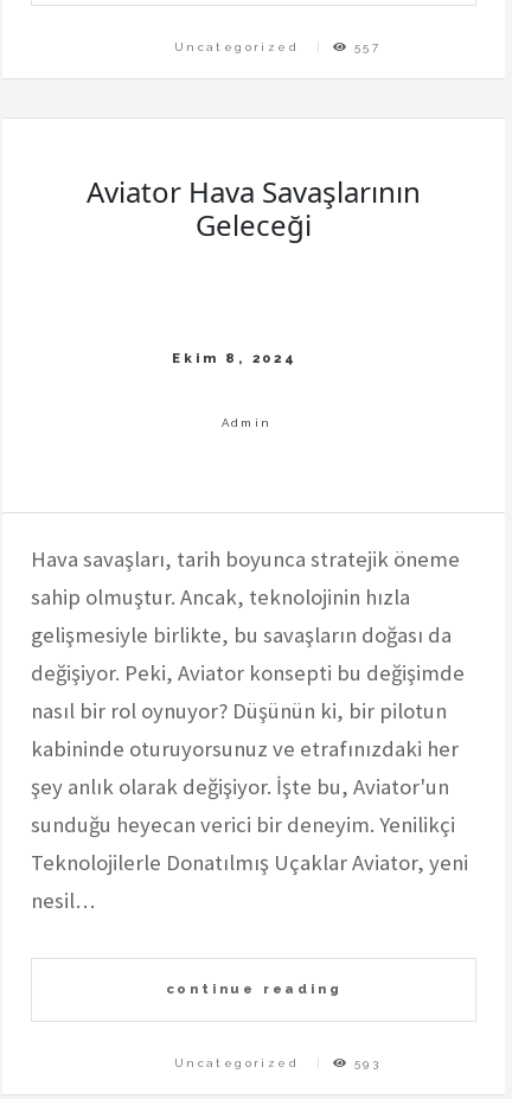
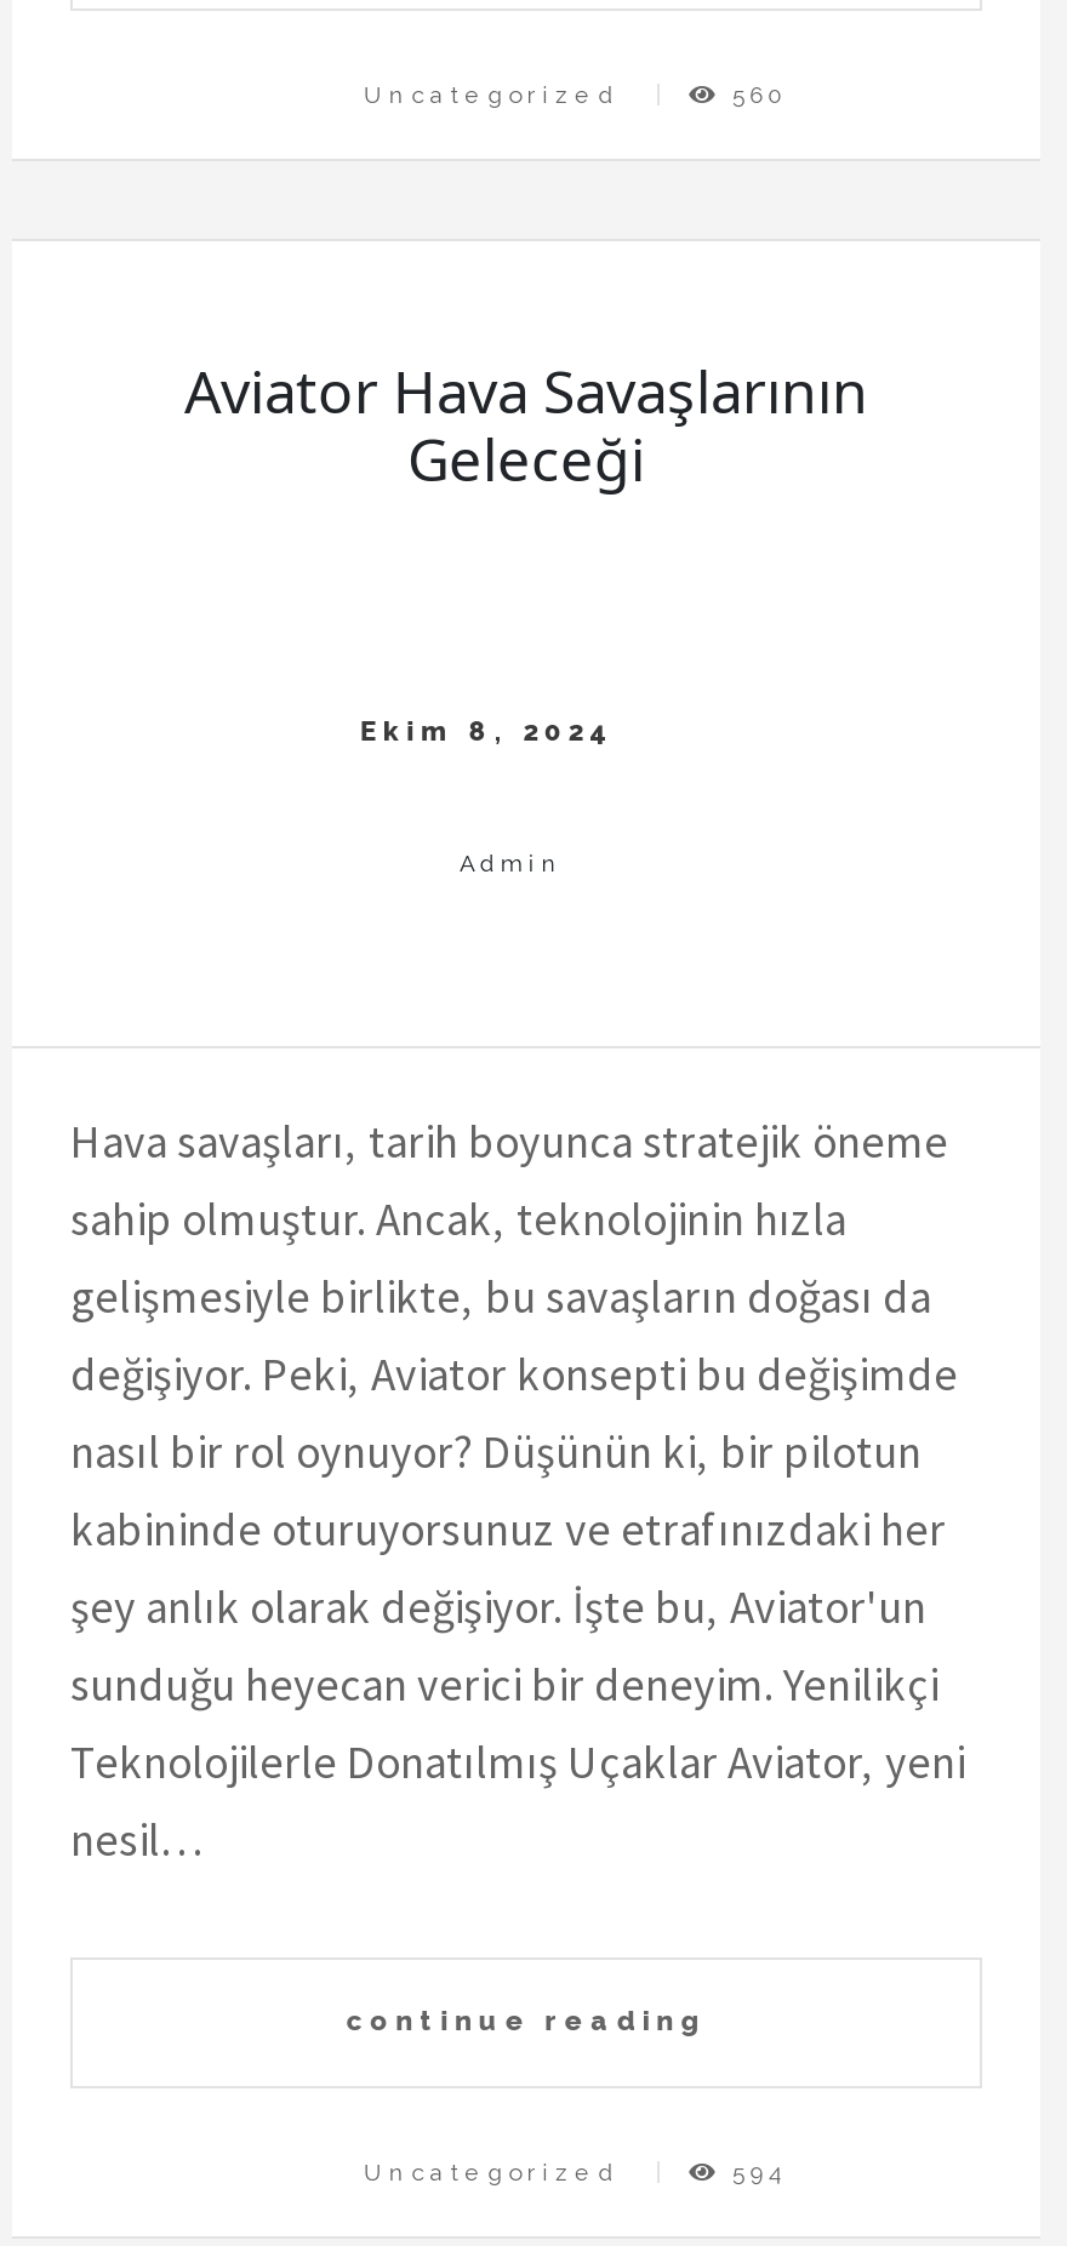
- 557
+ 560

- 593
+ 594
